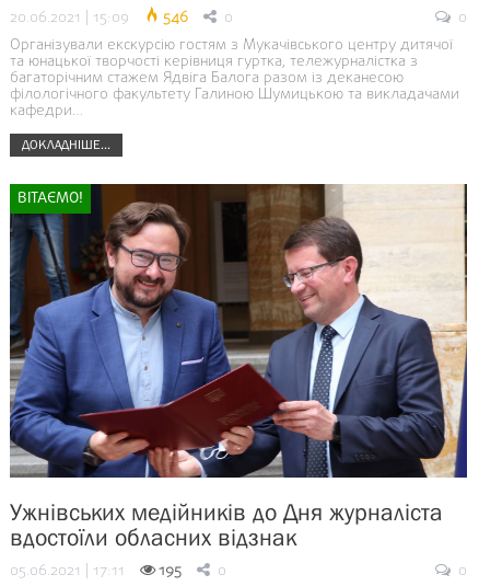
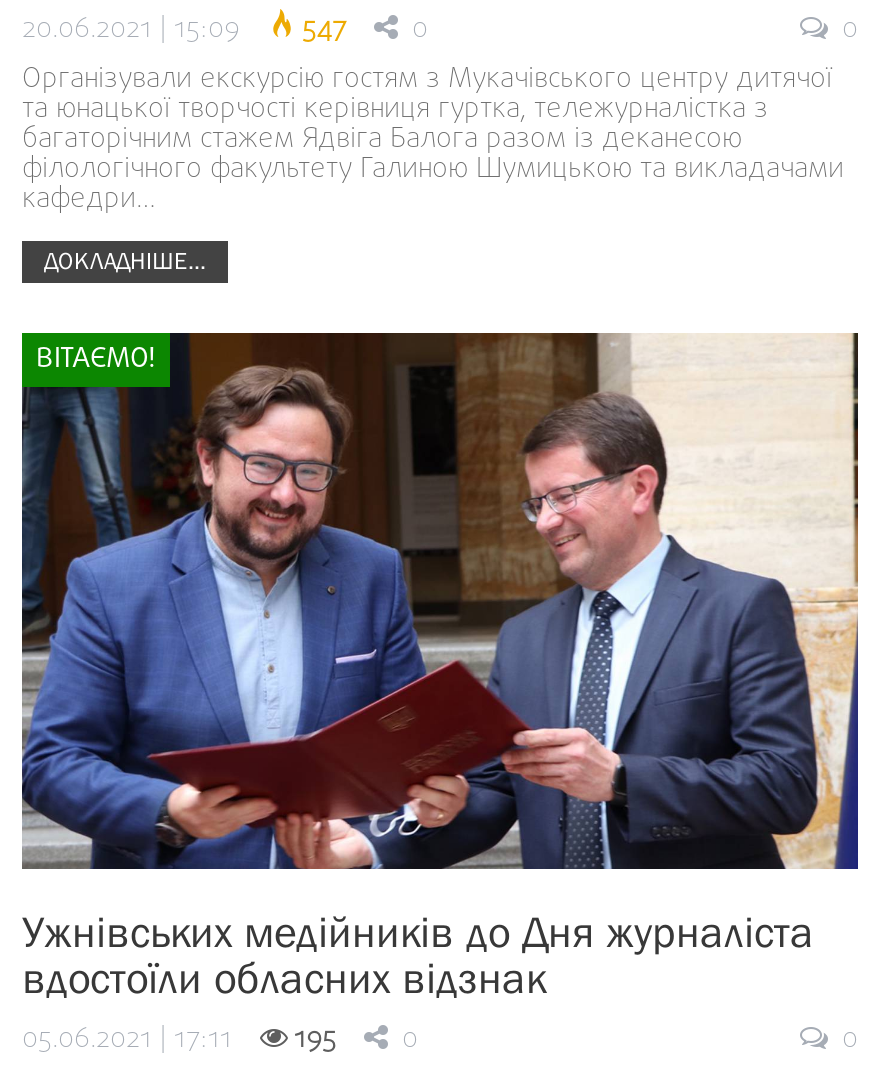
- 546
+ 547
